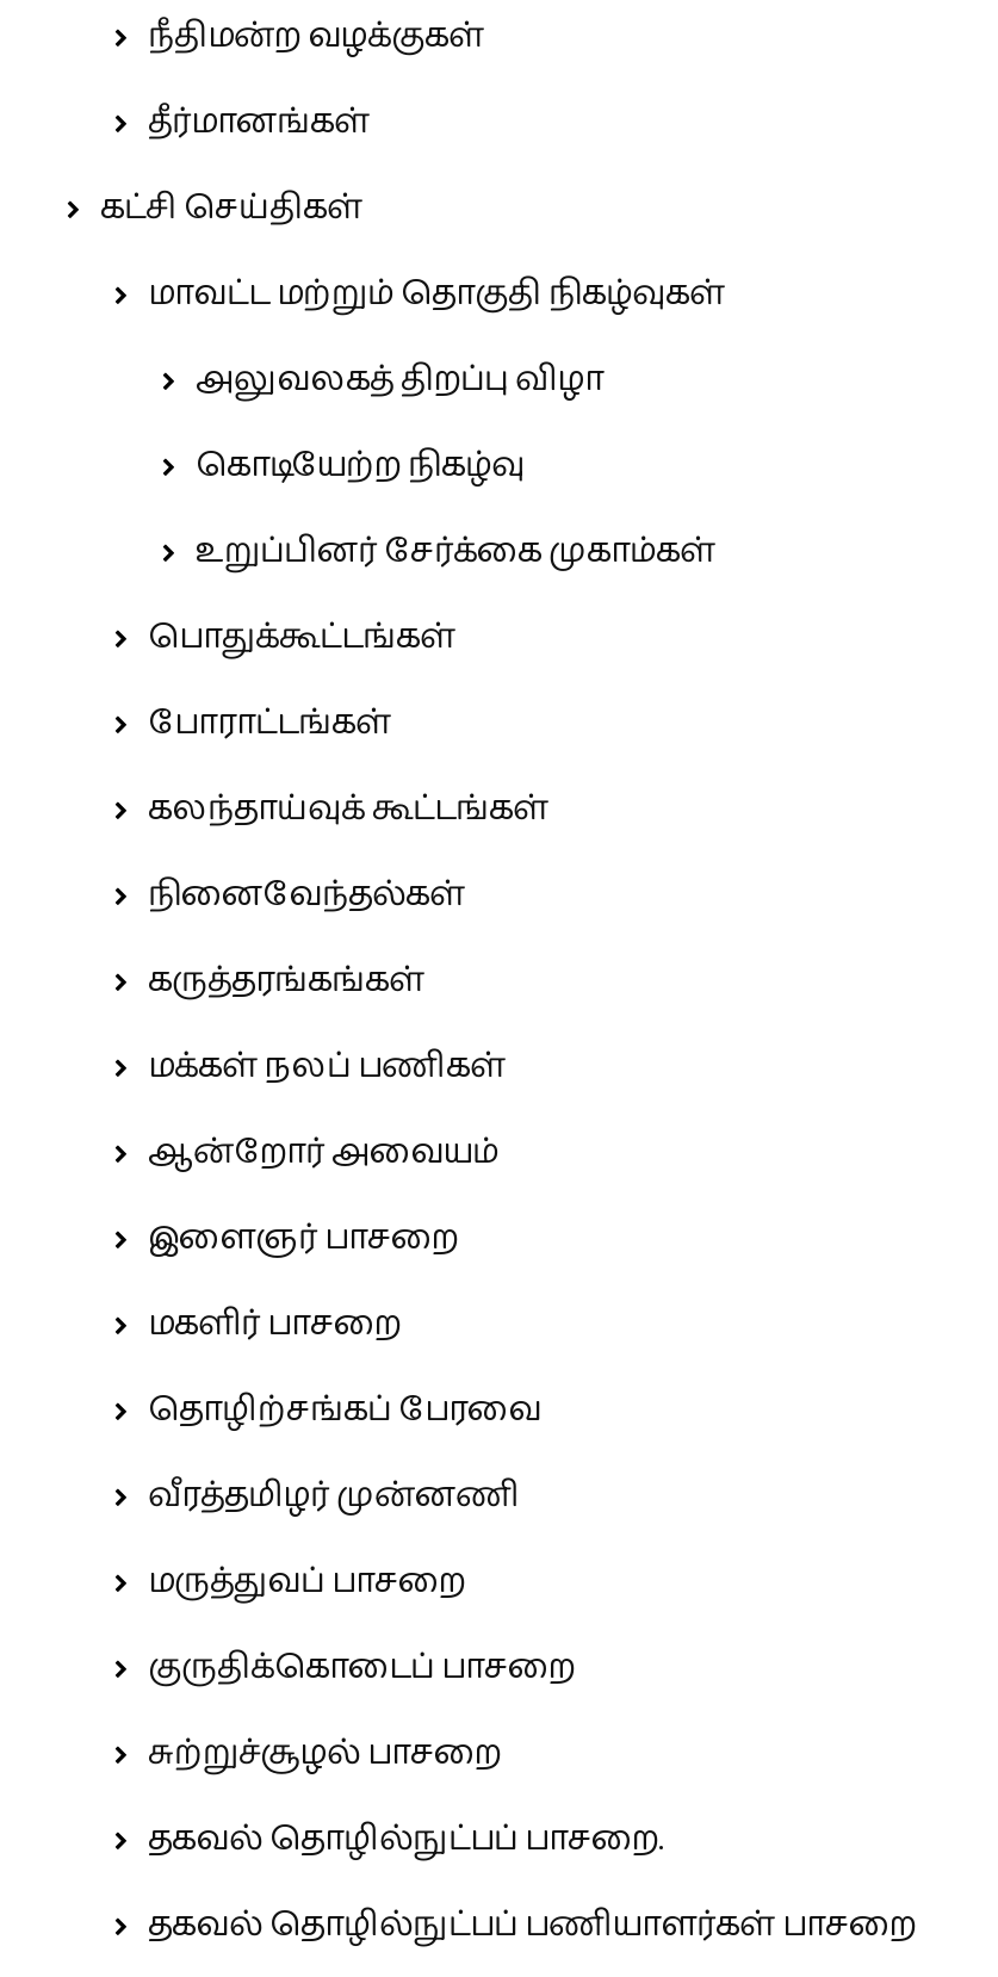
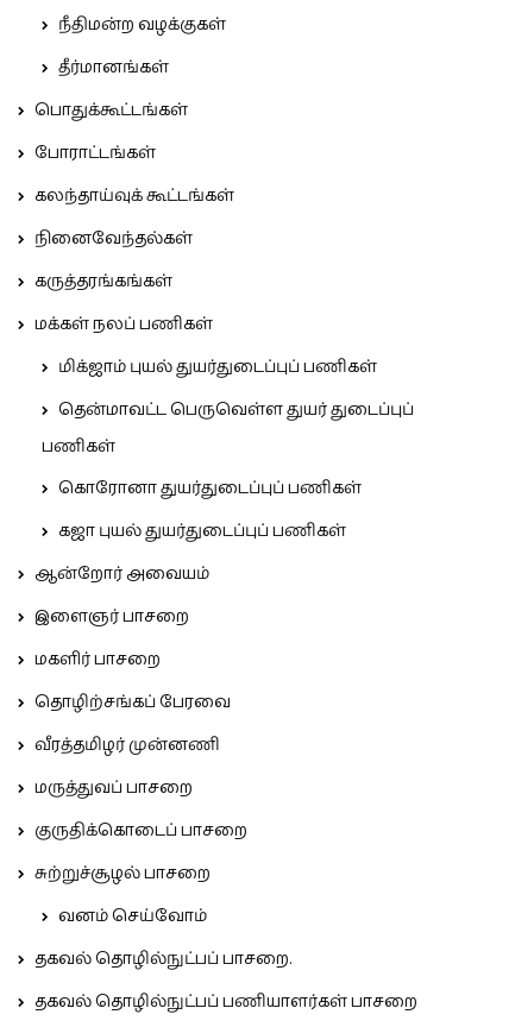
- கட்சி செய்திகள்
- மாவட்ட மற்றும் தொகுதி நிகழ்வுகள்
- அலுவலகத் திறப்பு விழா
- கொடியேற்ற நிகழ்வு
- உறுப்பினர் சேர்க்கை முகாம்கள்

moved up: பொதுக்கூட்டங்கள் | போராட்டங்கள் | கலந்தாய்வுக் கூட்டங்கள் | நினைவேந்தல்கள் | கருத்தரங்கங்கள் | மக்கள் நலப் பணிகள்

+ மிக்ஜாம் புயல் துயர்துடைப்புப் பணிகள்
+ தென்மாவட்ட பெருவெள்ள துயர் துடைப்புப்
+ பணிகள்
+ கொரோனா துயர்துடைப்புப் பணிகள்
+ கஜா புயல் துயர்துடைப்புப் பணிகள்

+ வனம் செய்வோம்
